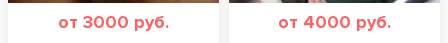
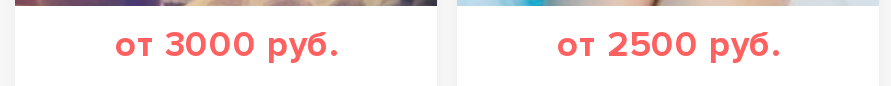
- от 4000 руб.
+ от 2500 руб.
